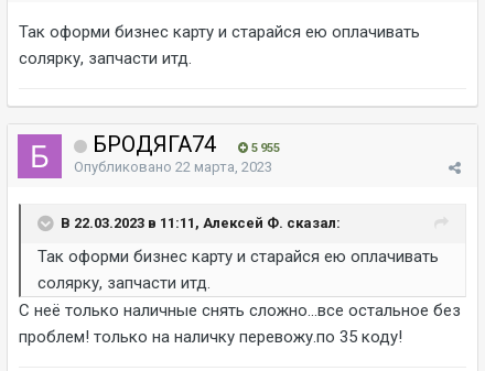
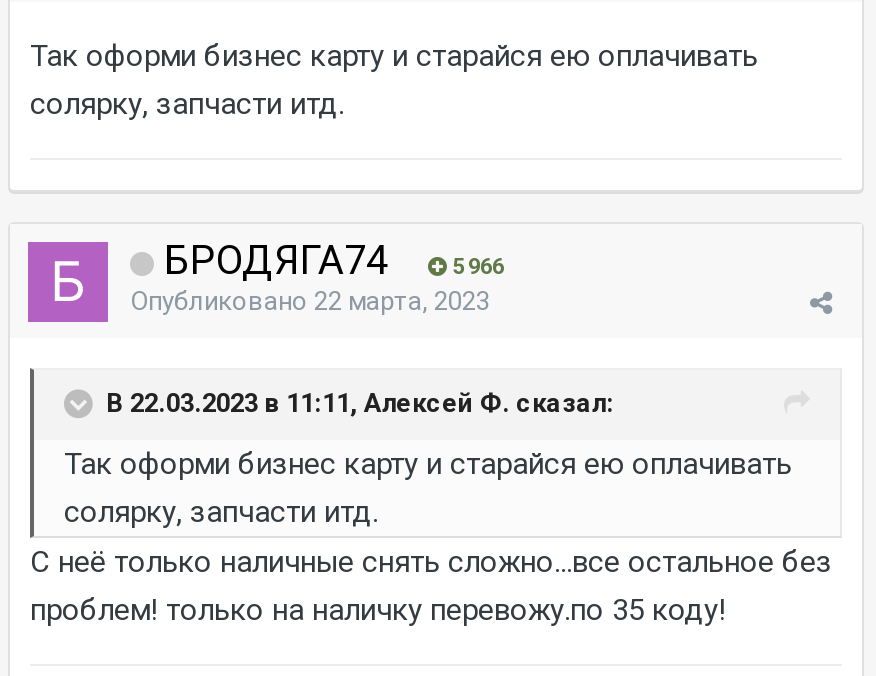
- БРОДЯГА74 5 955
+ БРОДЯГА74 5 966
